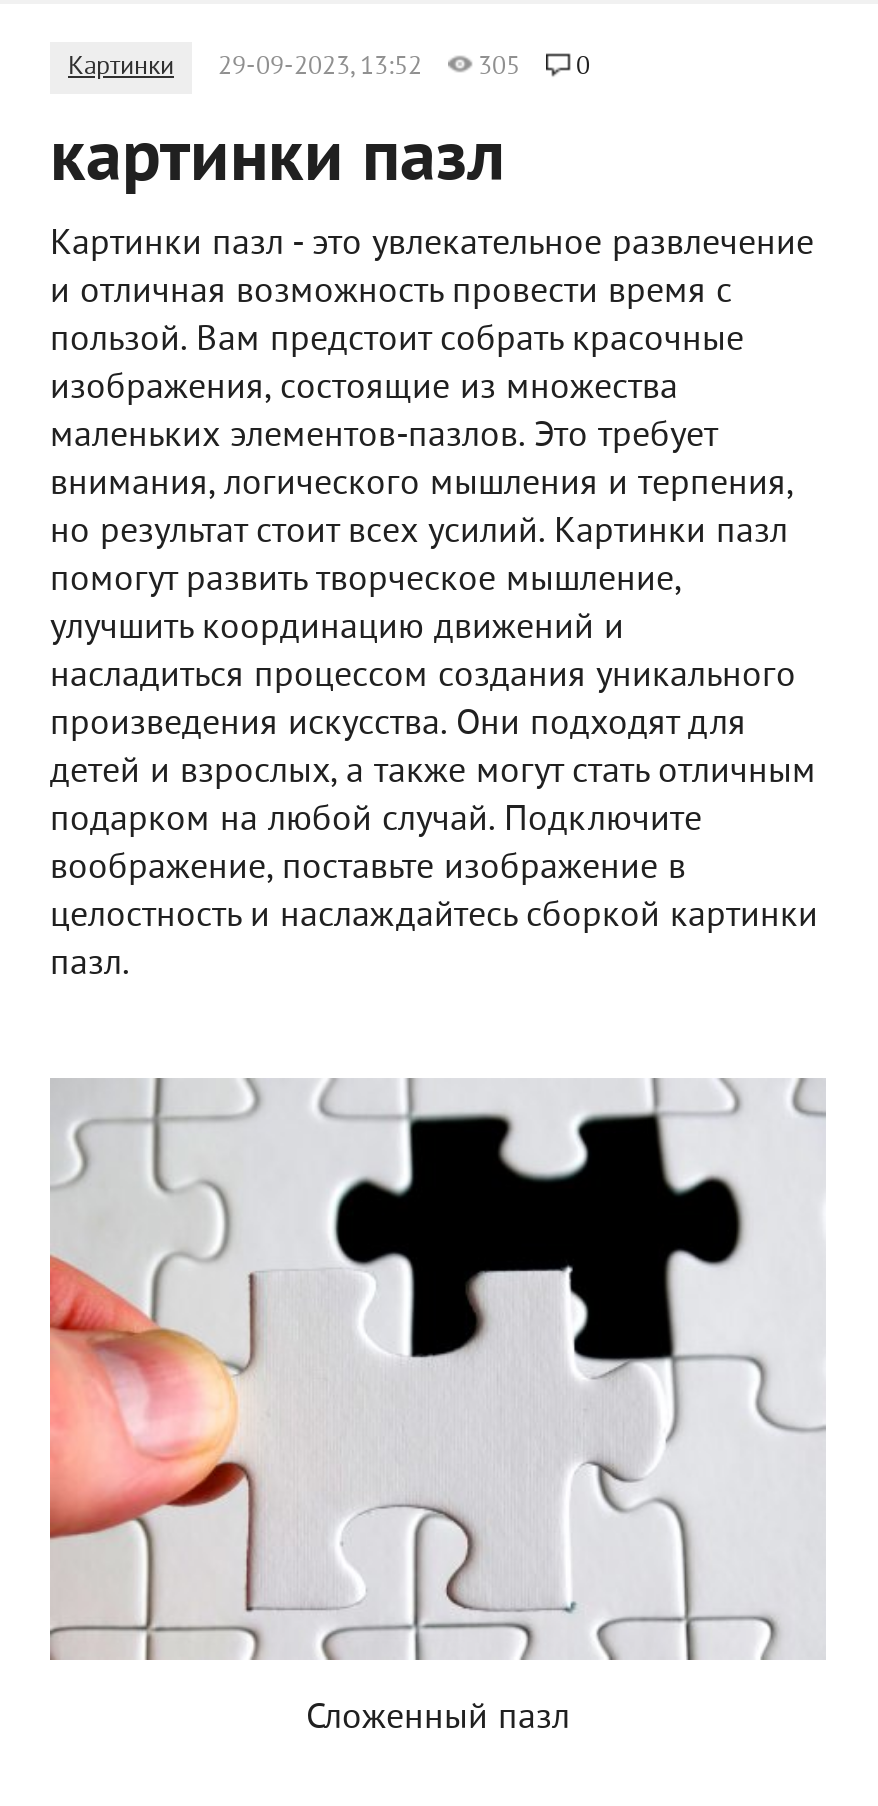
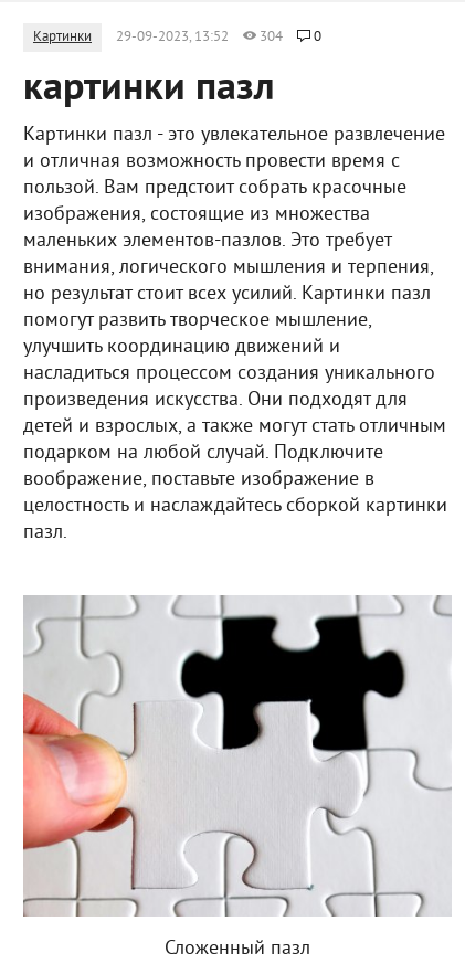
- Картинки 29-09-2023, 13:52 305 0
+ Картинки 29-09-2023, 13:52 304 0
